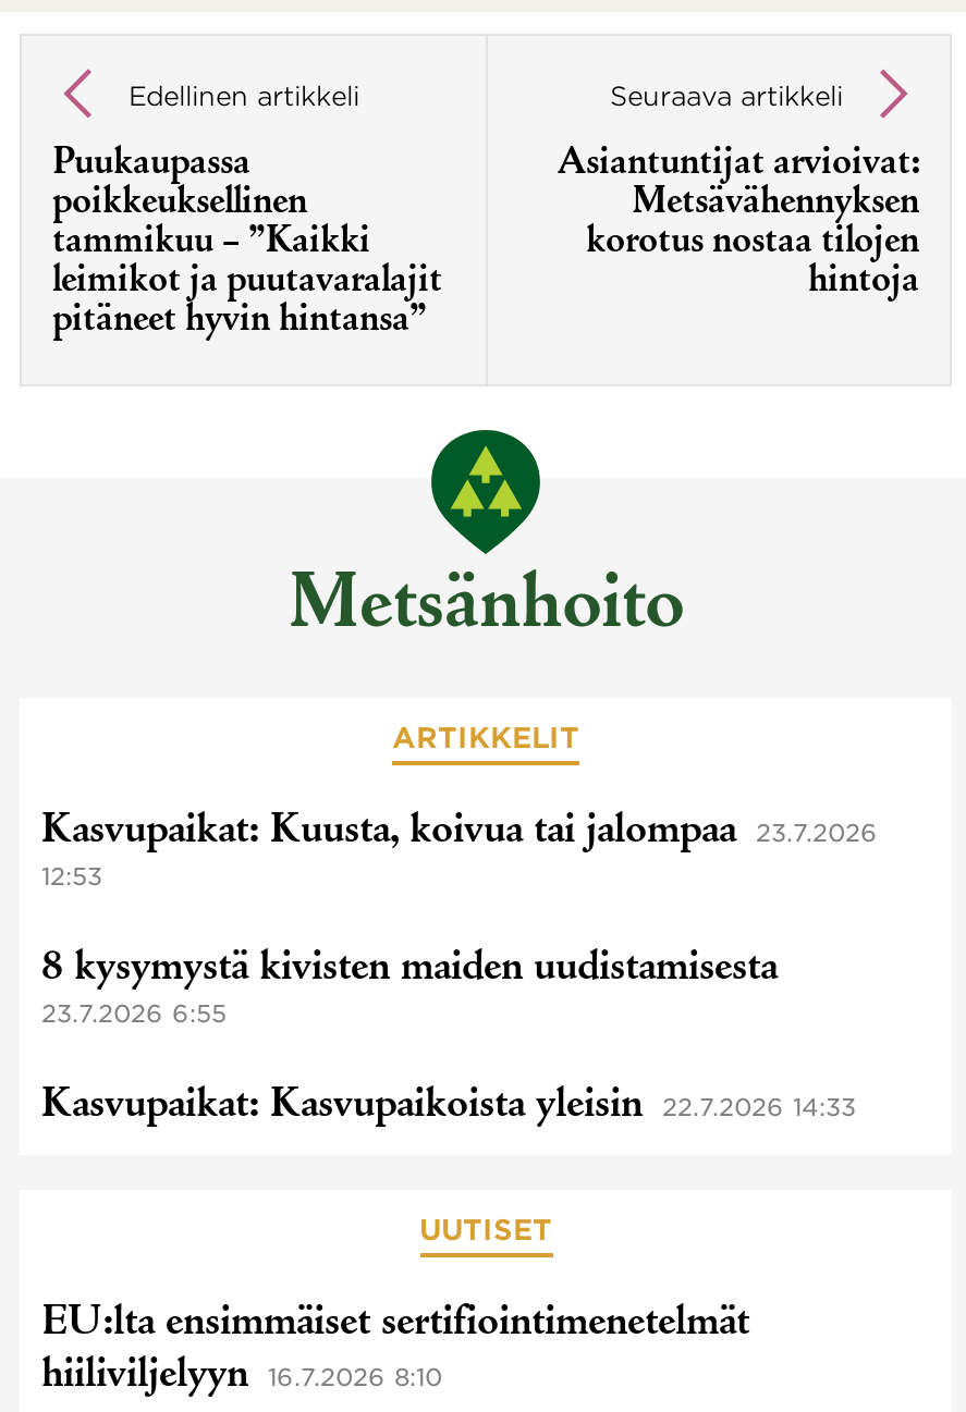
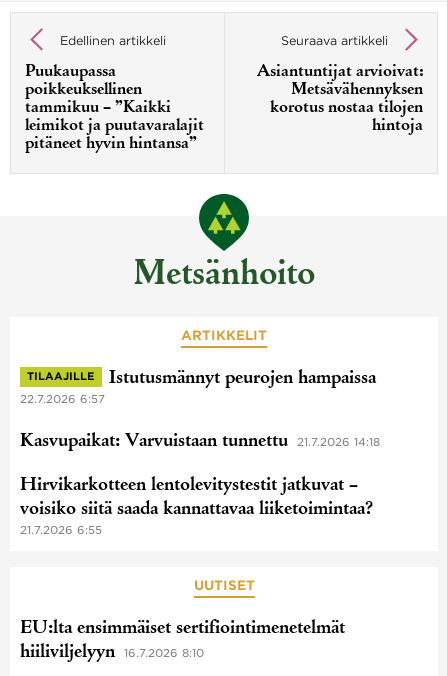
- Kasvupaikat: Kuusta, koivua tai jalompaa
- 23.7.2026
- 12:53
+ TILAAJILLE
+ Istutusmännyt peurojen hampaissa
+ 22.7.2026 6:57

- 8 kysymystä kivisten maiden uudistamisesta
- 23.7.2026 6:55
+ Kasvupaikat: Varvuistaan tunnettu
+ 21.7.2026 14:18

- Kasvupaikat: Kasvupaikoista yleisin
- 22.7.2026 14:33
+ Hirvikarkotteen lentolevitystestit jatkuvat –
+ voisiko siitä saada kannattavaa liiketoimintaa?
+ 21.7.2026 6:55
